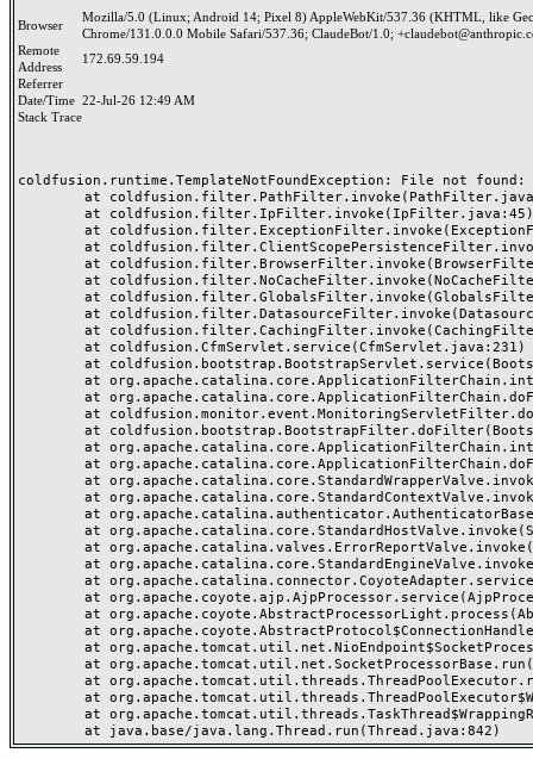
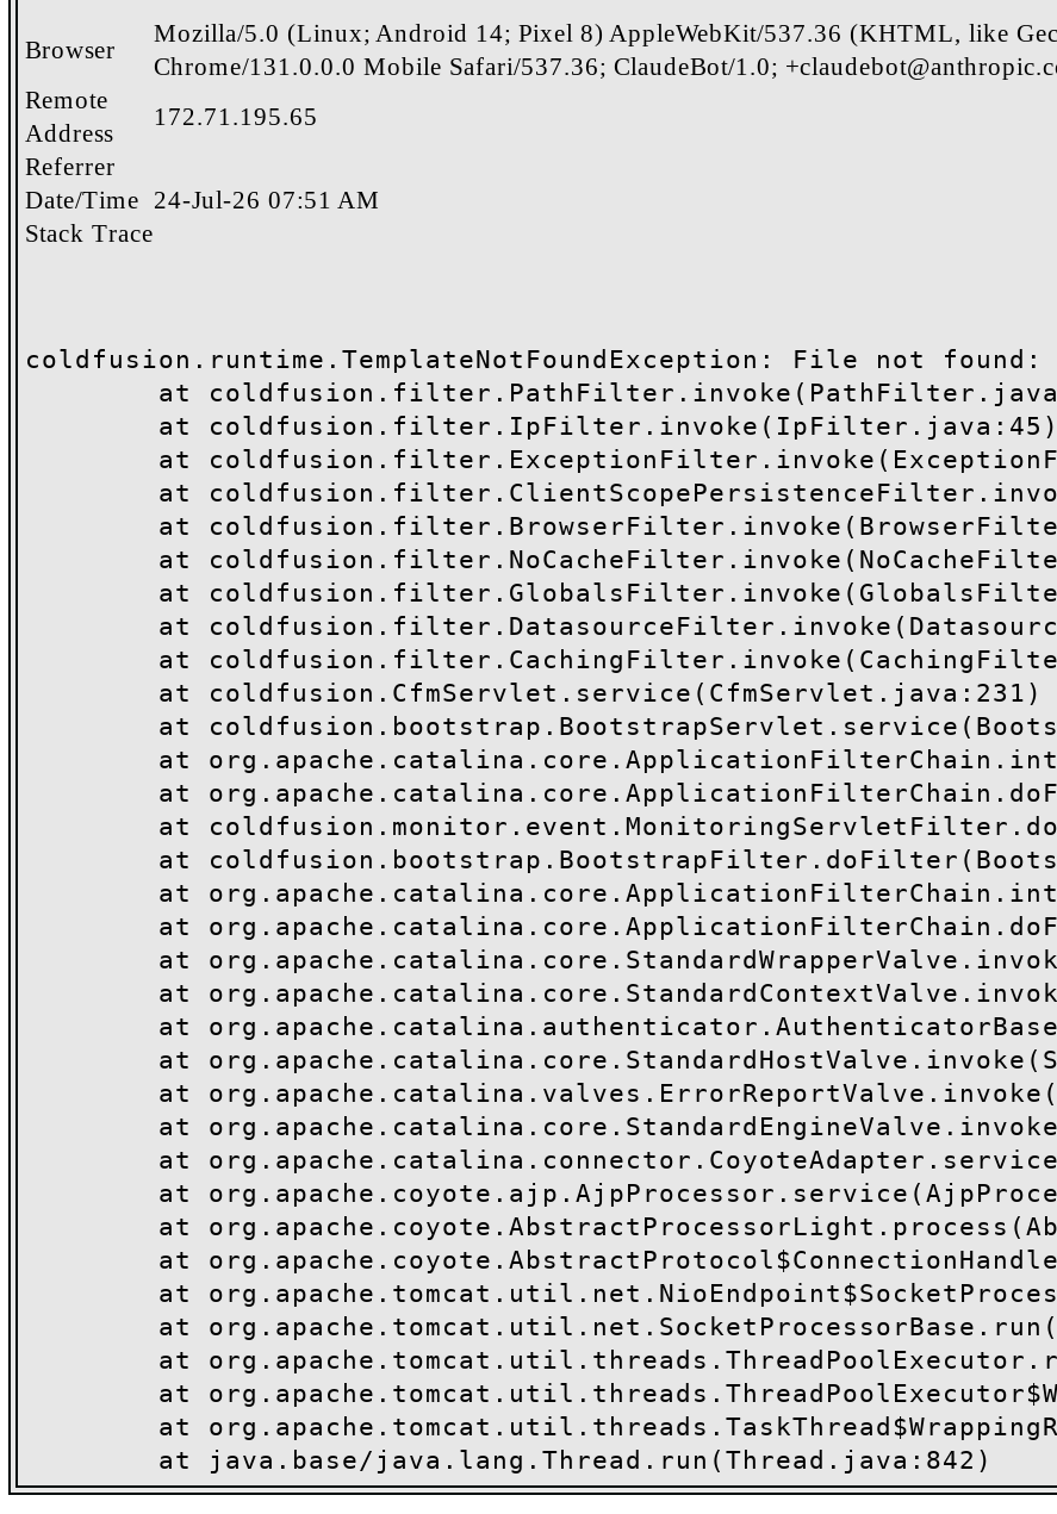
- 172.69.59.194
+ 172.71.195.65

- Date/Time 22-Jul-26 12:49 AM
+ Date/Time 24-Jul-26 07:51 AM
